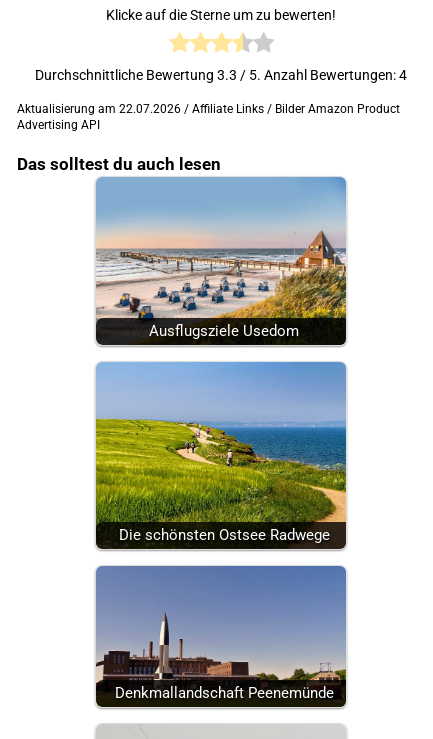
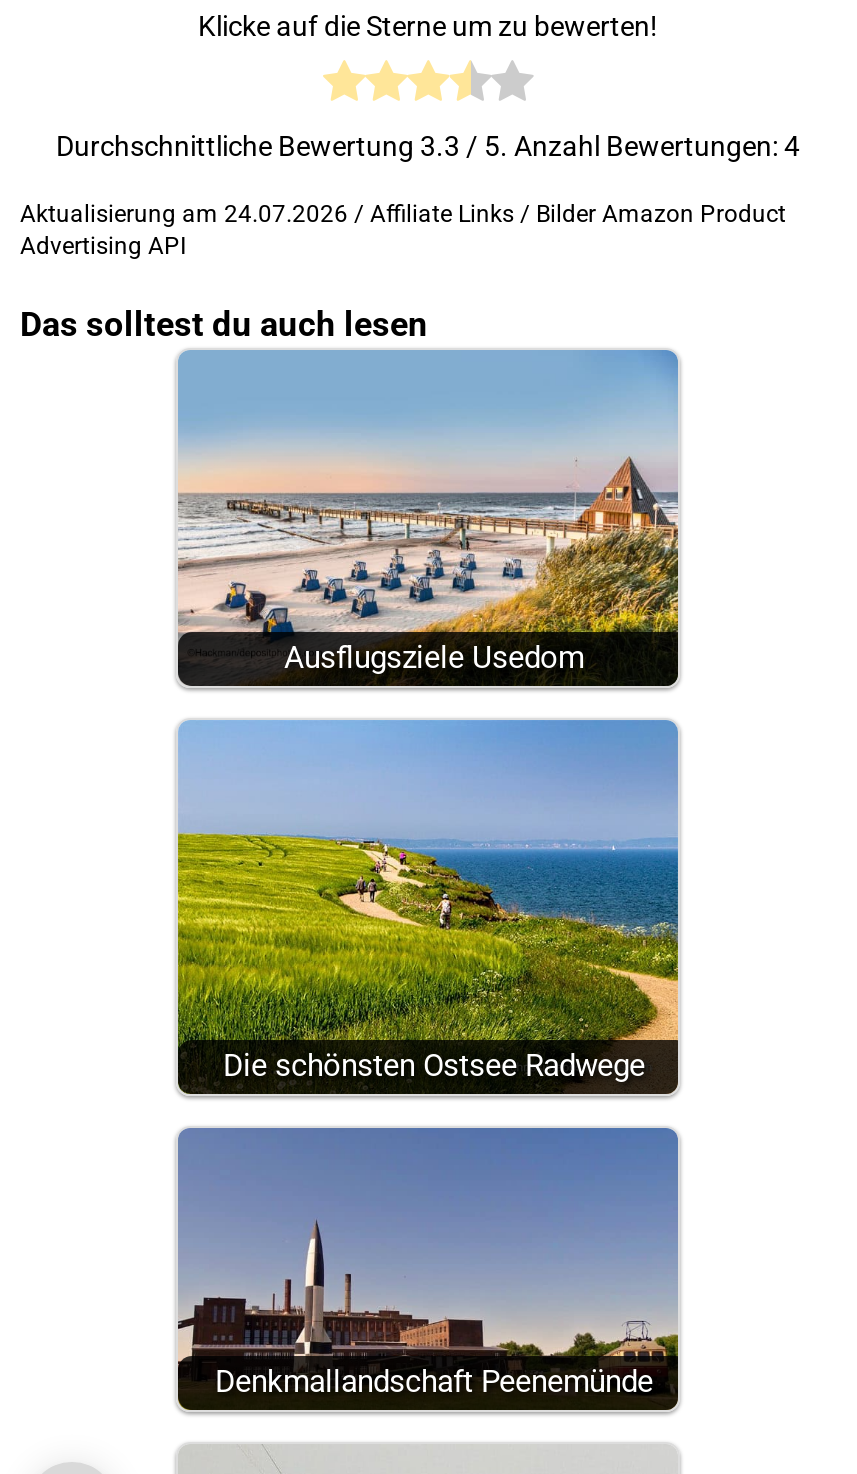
- Aktualisierung am 22.07.2026 / Affiliate Links / Bilder Amazon Product
+ Aktualisierung am 24.07.2026 / Affiliate Links / Bilder Amazon Product
